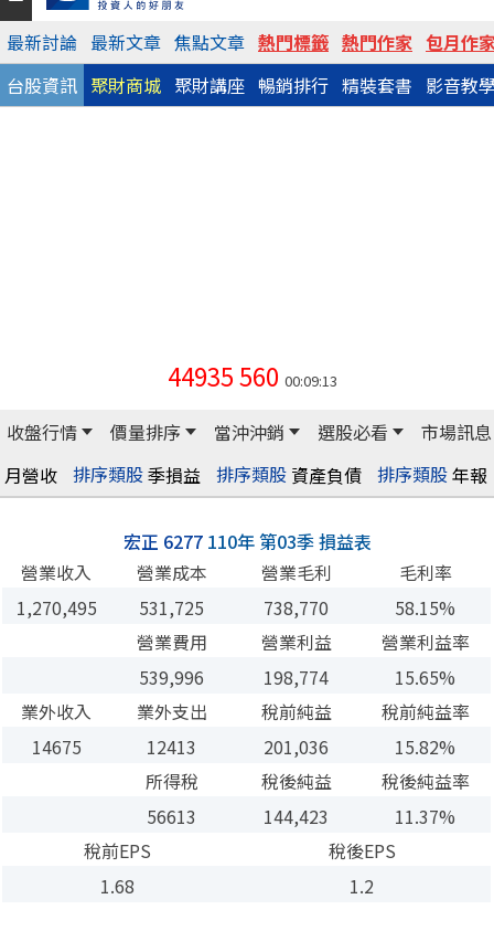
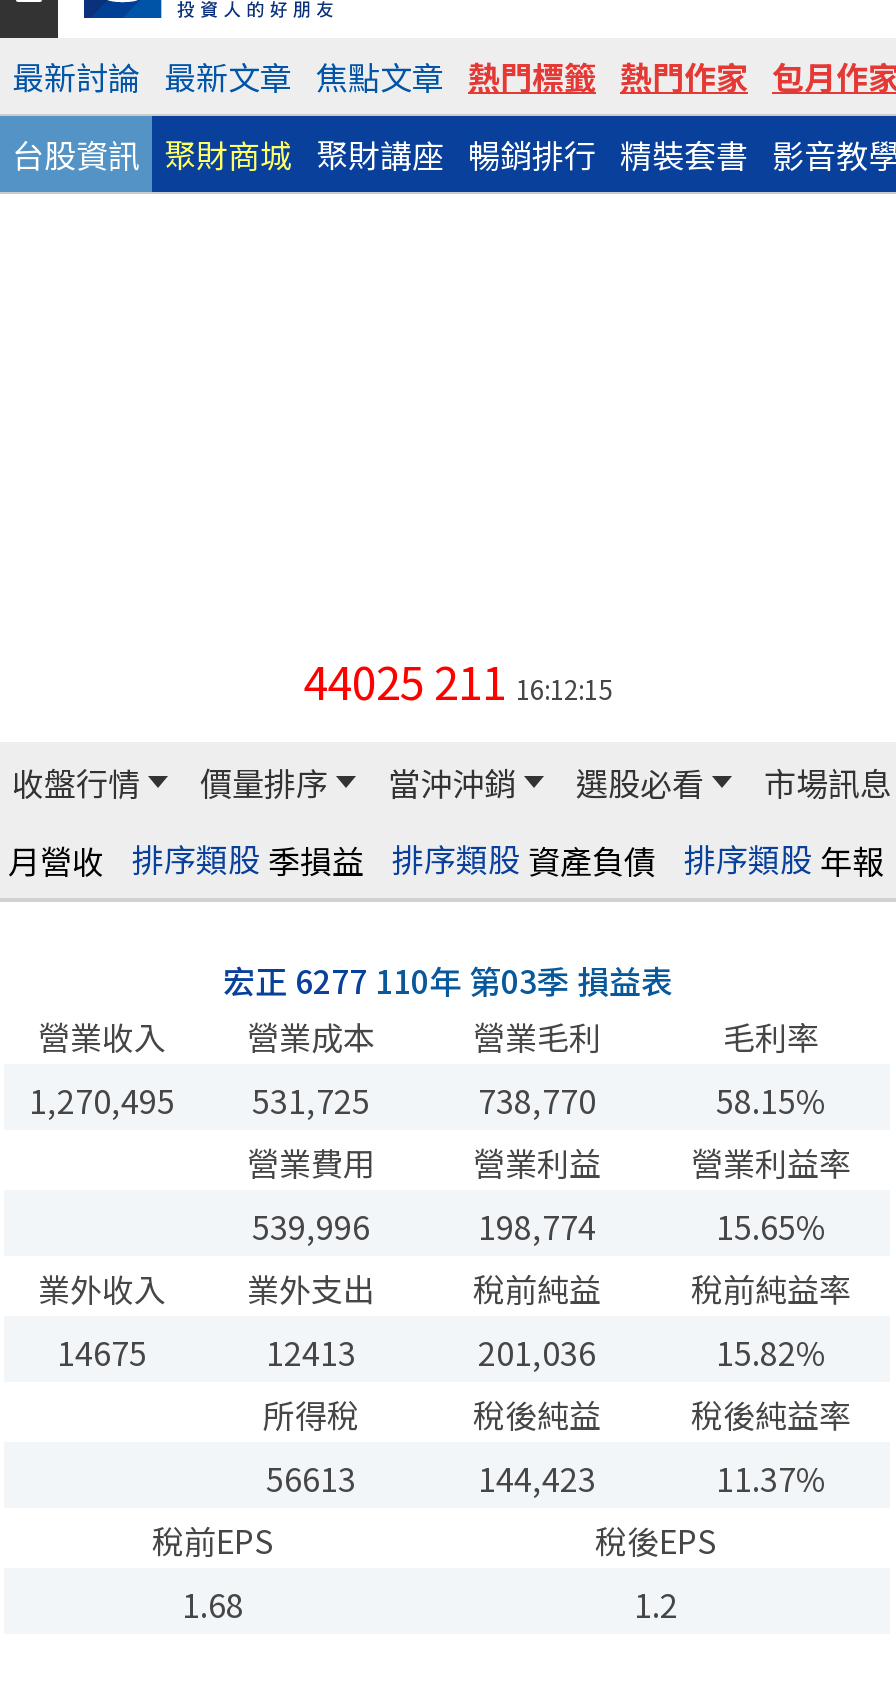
- 44935 560 00:09:13
+ 44025 211 16:12:15
